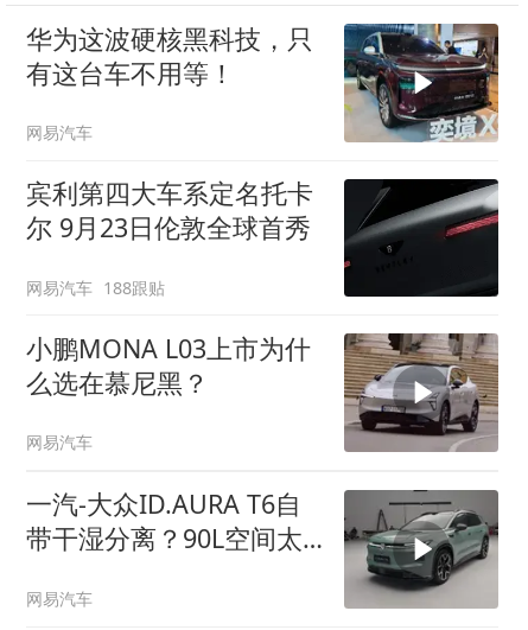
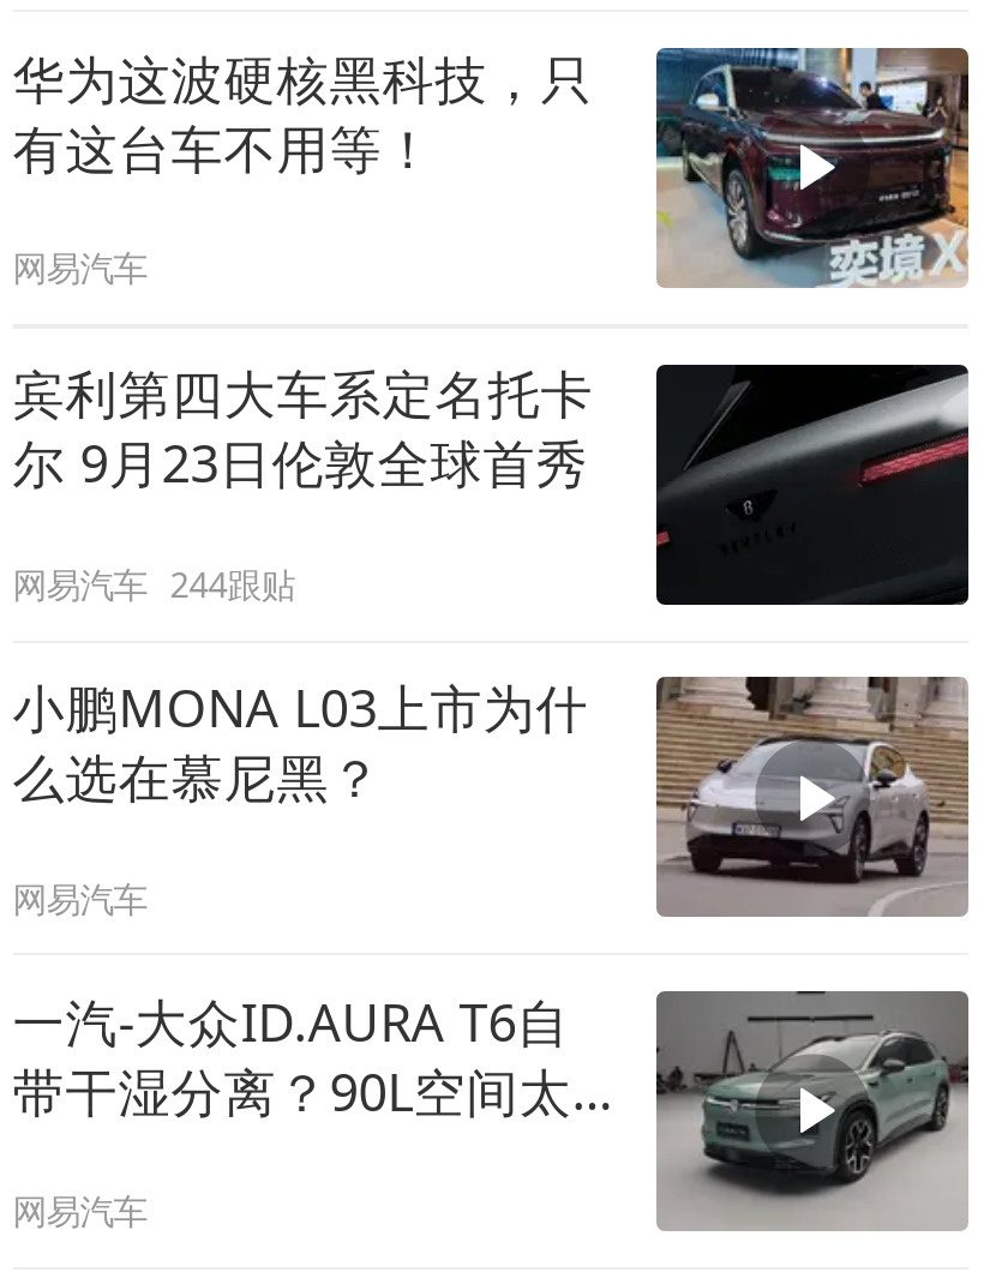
- 网易汽车 188跟贴
+ 网易汽车 244跟贴
